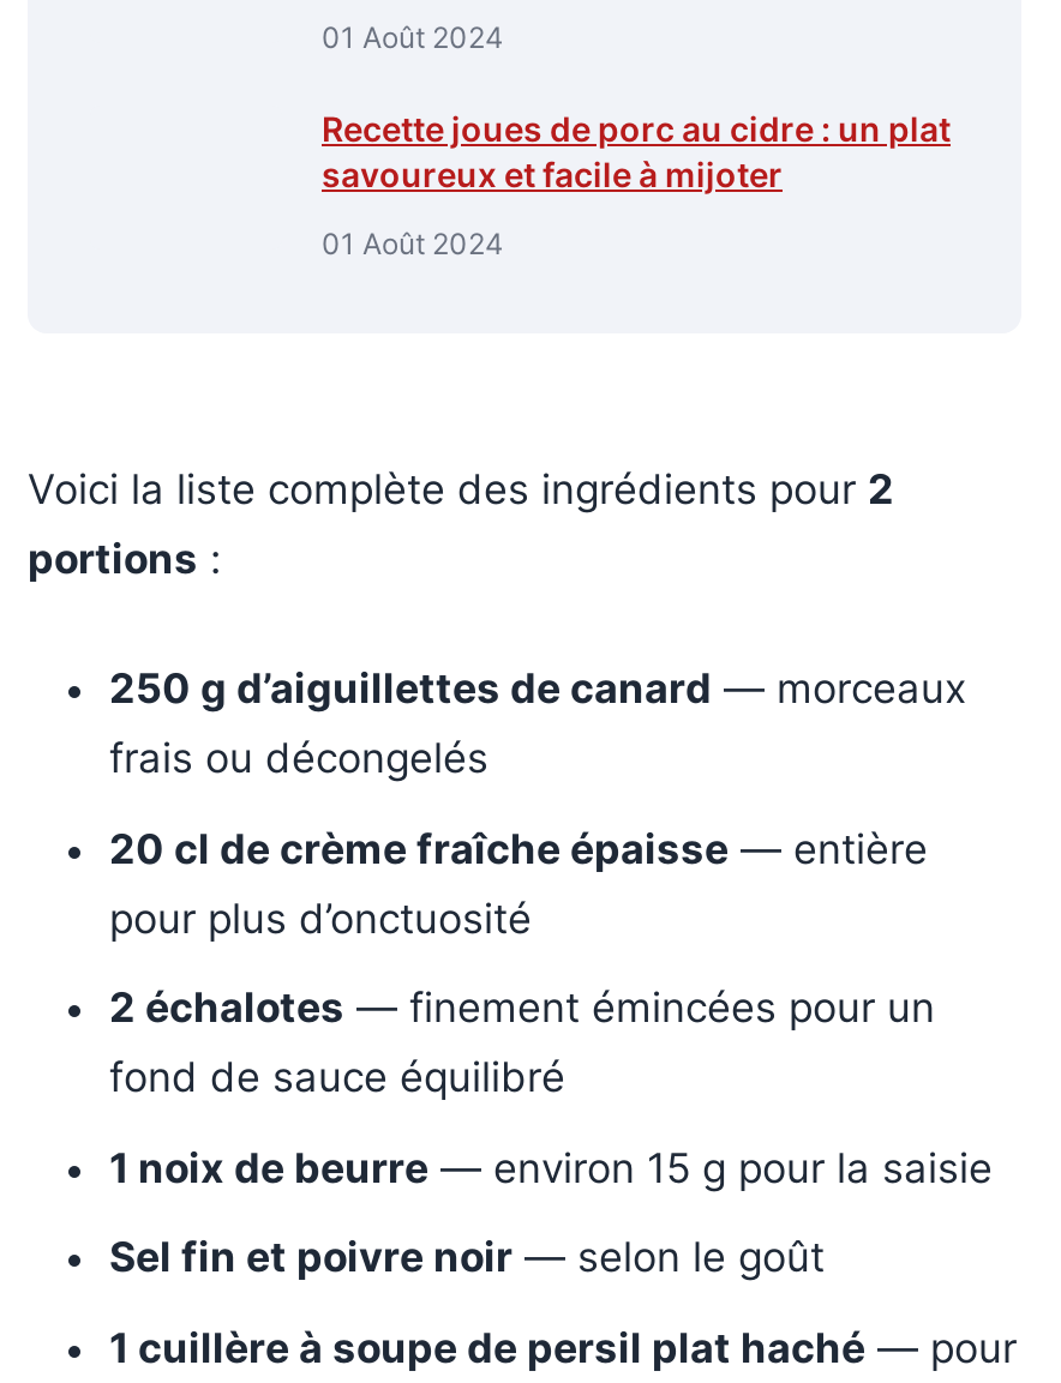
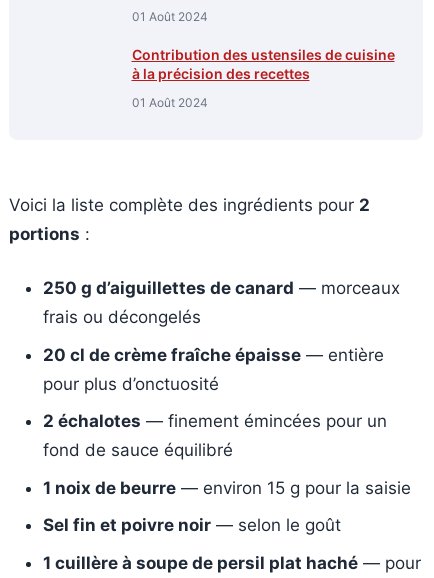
- Recette joues de porc au cidre : un plat
- savoureux et facile à mijoter
+ Contribution des ustensiles de cuisine
+ à la précision des recettes
